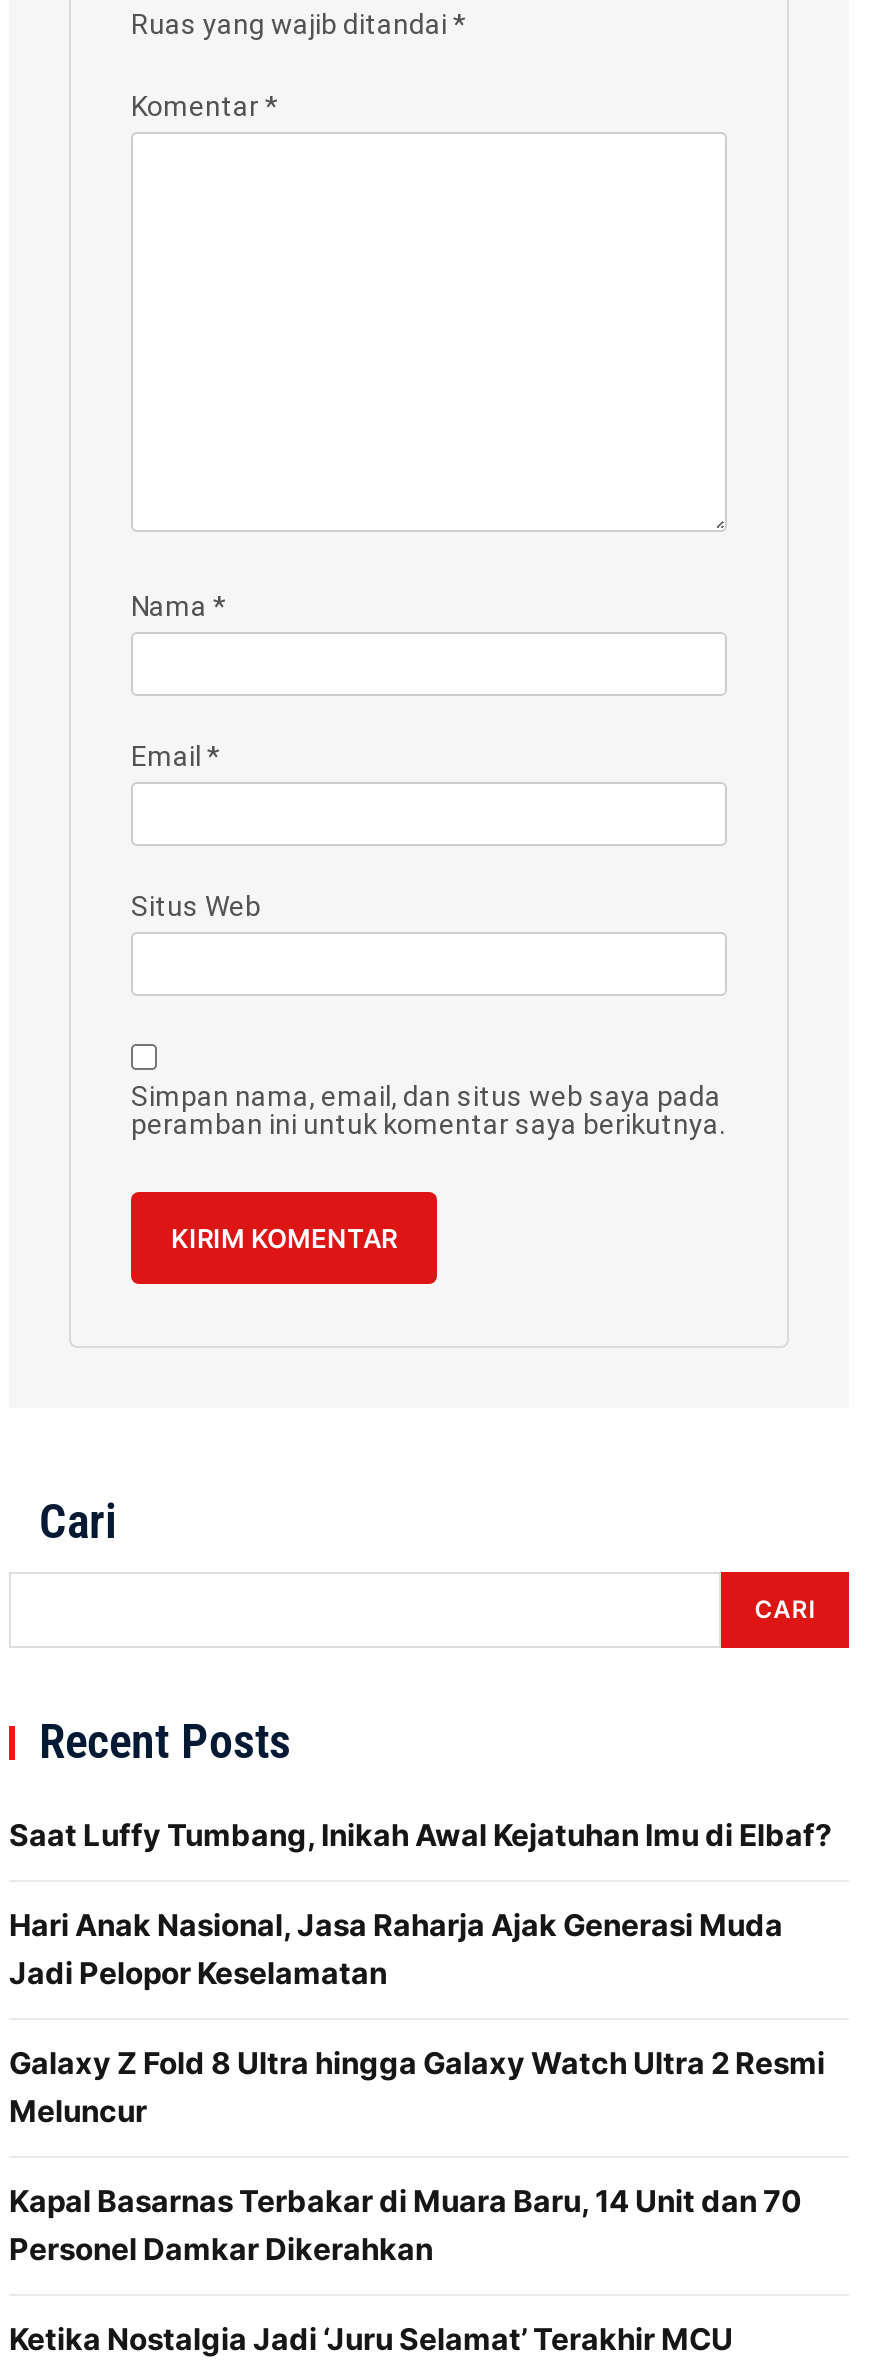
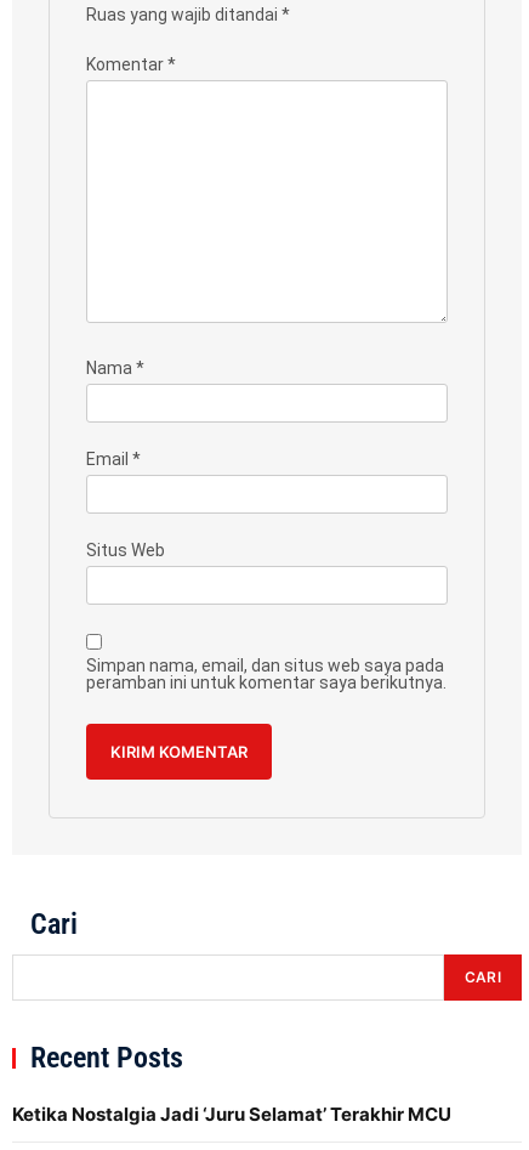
- Saat Luffy Tumbang, Inikah Awal Kejatuhan Imu di Elbaf?
- Hari Anak Nasional, Jasa Raharja Ajak Generasi Muda
- Jadi Pelopor Keselamatan
- Galaxy Z Fold 8 Ultra hingga Galaxy Watch Ultra 2 Resmi
- Meluncur
- Kapal Basarnas Terbakar di Muara Baru, 14 Unit dan 70
- Personel Damkar Dikerahkan
